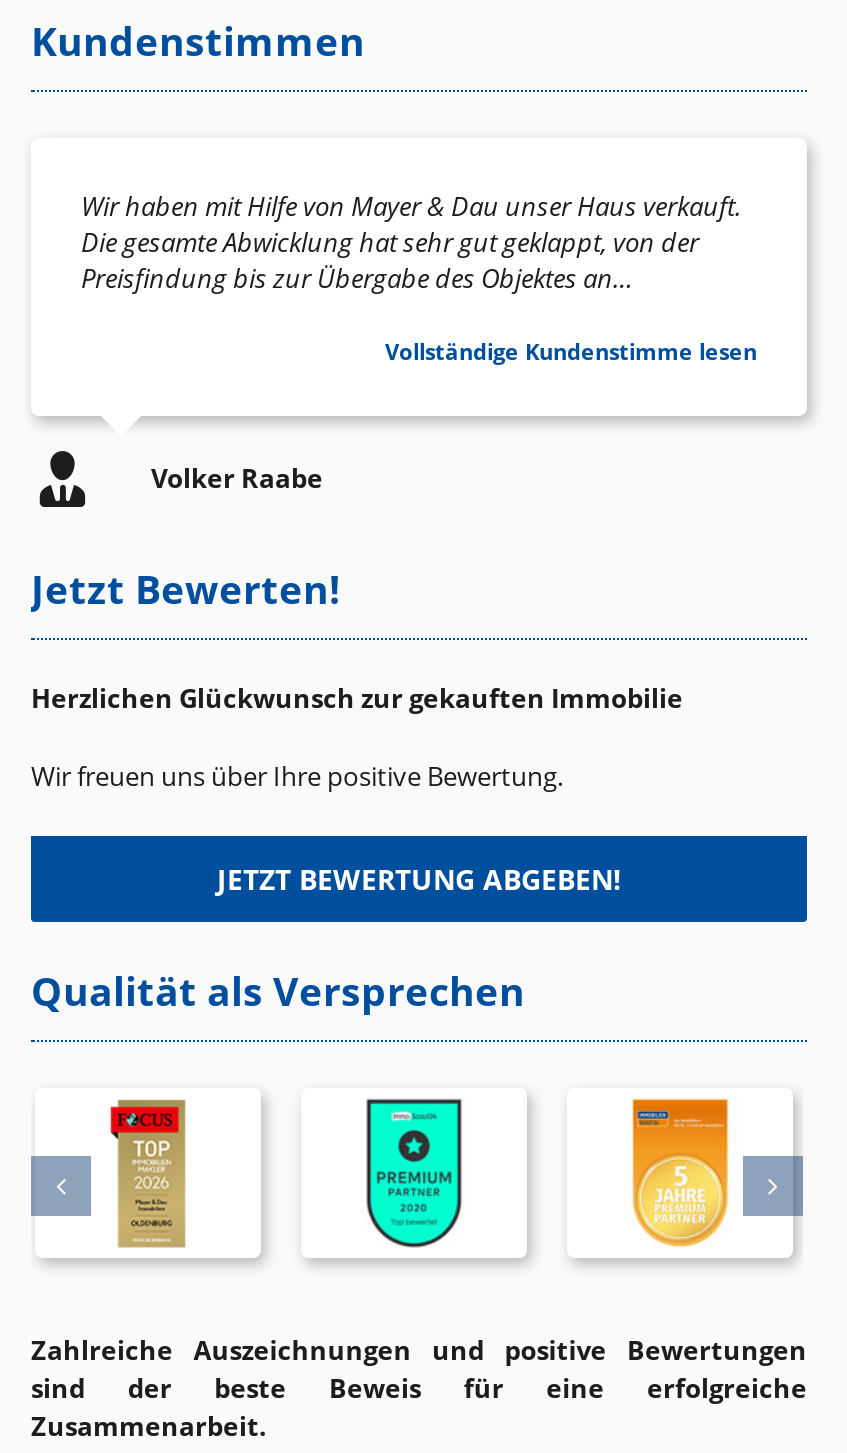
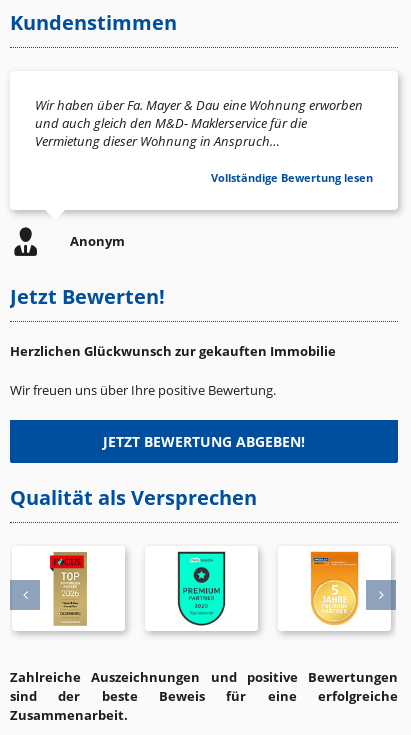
- Wir haben mit Hilfe von Mayer & Dau unser Haus verkauft.
- Die gesamte Abwicklung hat sehr gut geklappt, von der
- Preisfindung bis zur Übergabe des Objektes an…
+ Wir haben über Fa. Mayer & Dau eine Wohnung erworben
+ und auch gleich den M&D- Maklerservice für die
+ Vermietung dieser Wohnung in Anspruch…

- Vollständige Kundenstimme lesen
+ Vollständige Bewertung lesen

- Volker Raabe
+ Anonym
